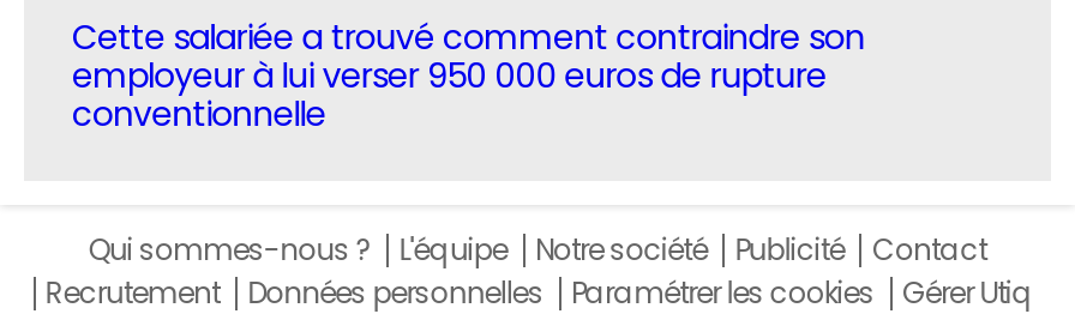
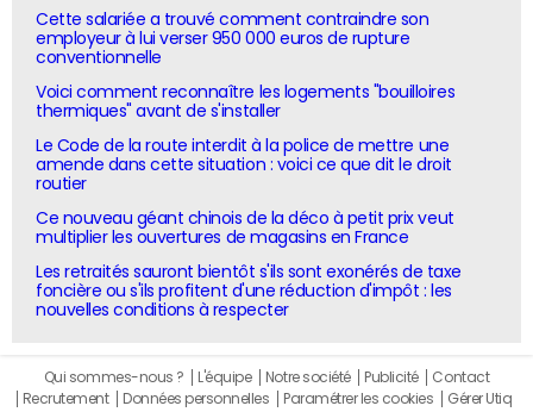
+ Voici comment reconnaître les logements "bouilloires
+ thermiques" avant de s'installer
+ Le Code de la route interdit à la police de mettre une
+ amende dans cette situation : voici ce que dit le droit
+ routier
+ Ce nouveau géant chinois de la déco à petit prix veut
+ multiplier les ouvertures de magasins en France
+ Les retraités sauront bientôt s'ils sont exonérés de taxe
+ foncière ou s'ils profitent d'une réduction d'impôt : les
+ nouvelles conditions à respecter
